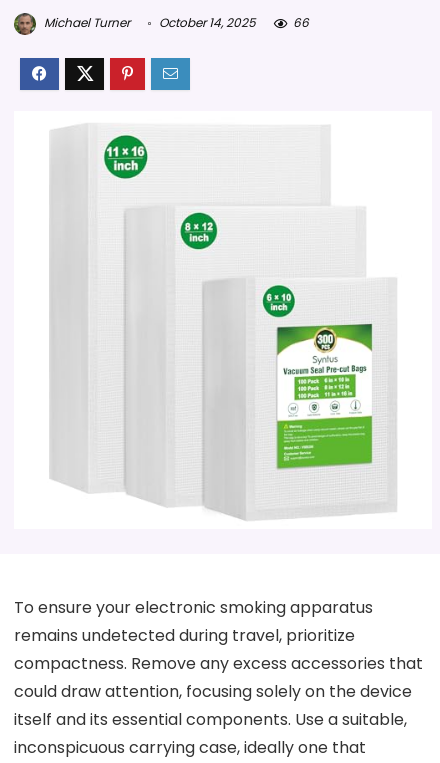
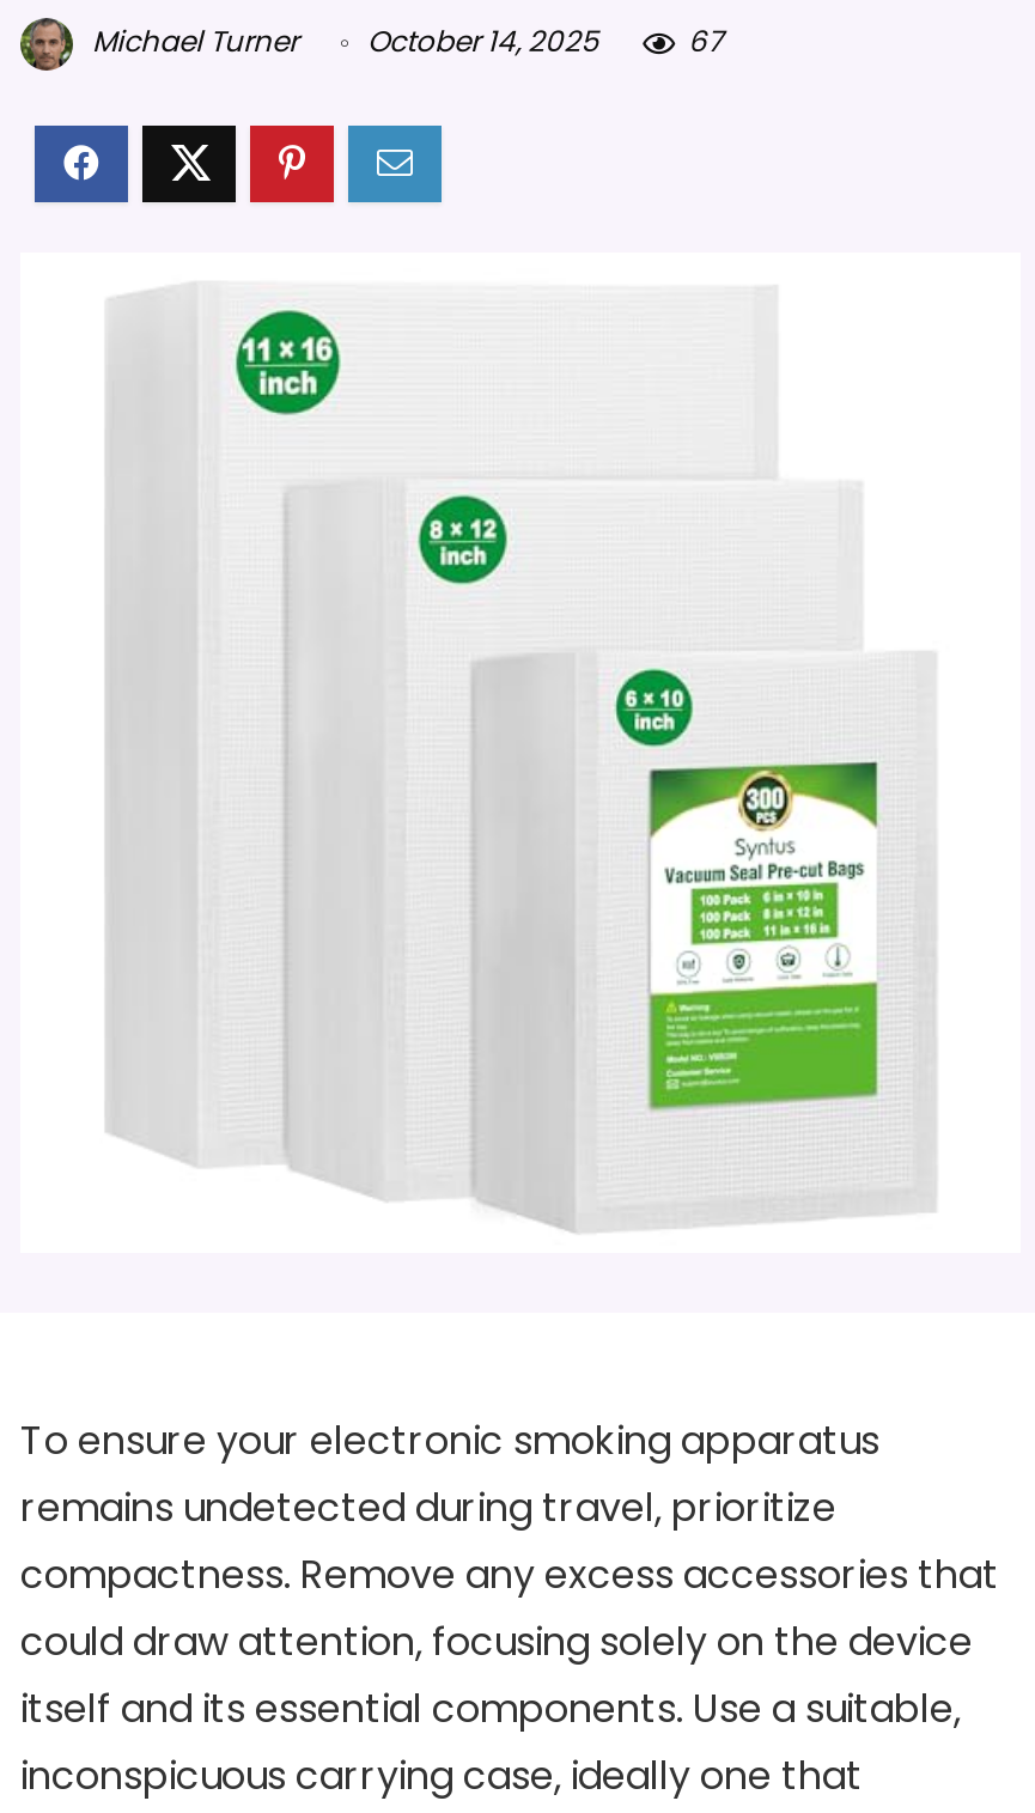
- 66
+ 67
